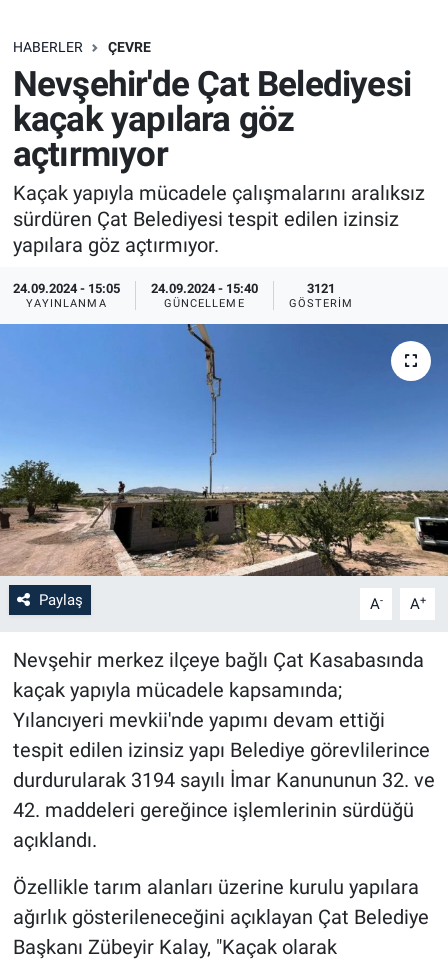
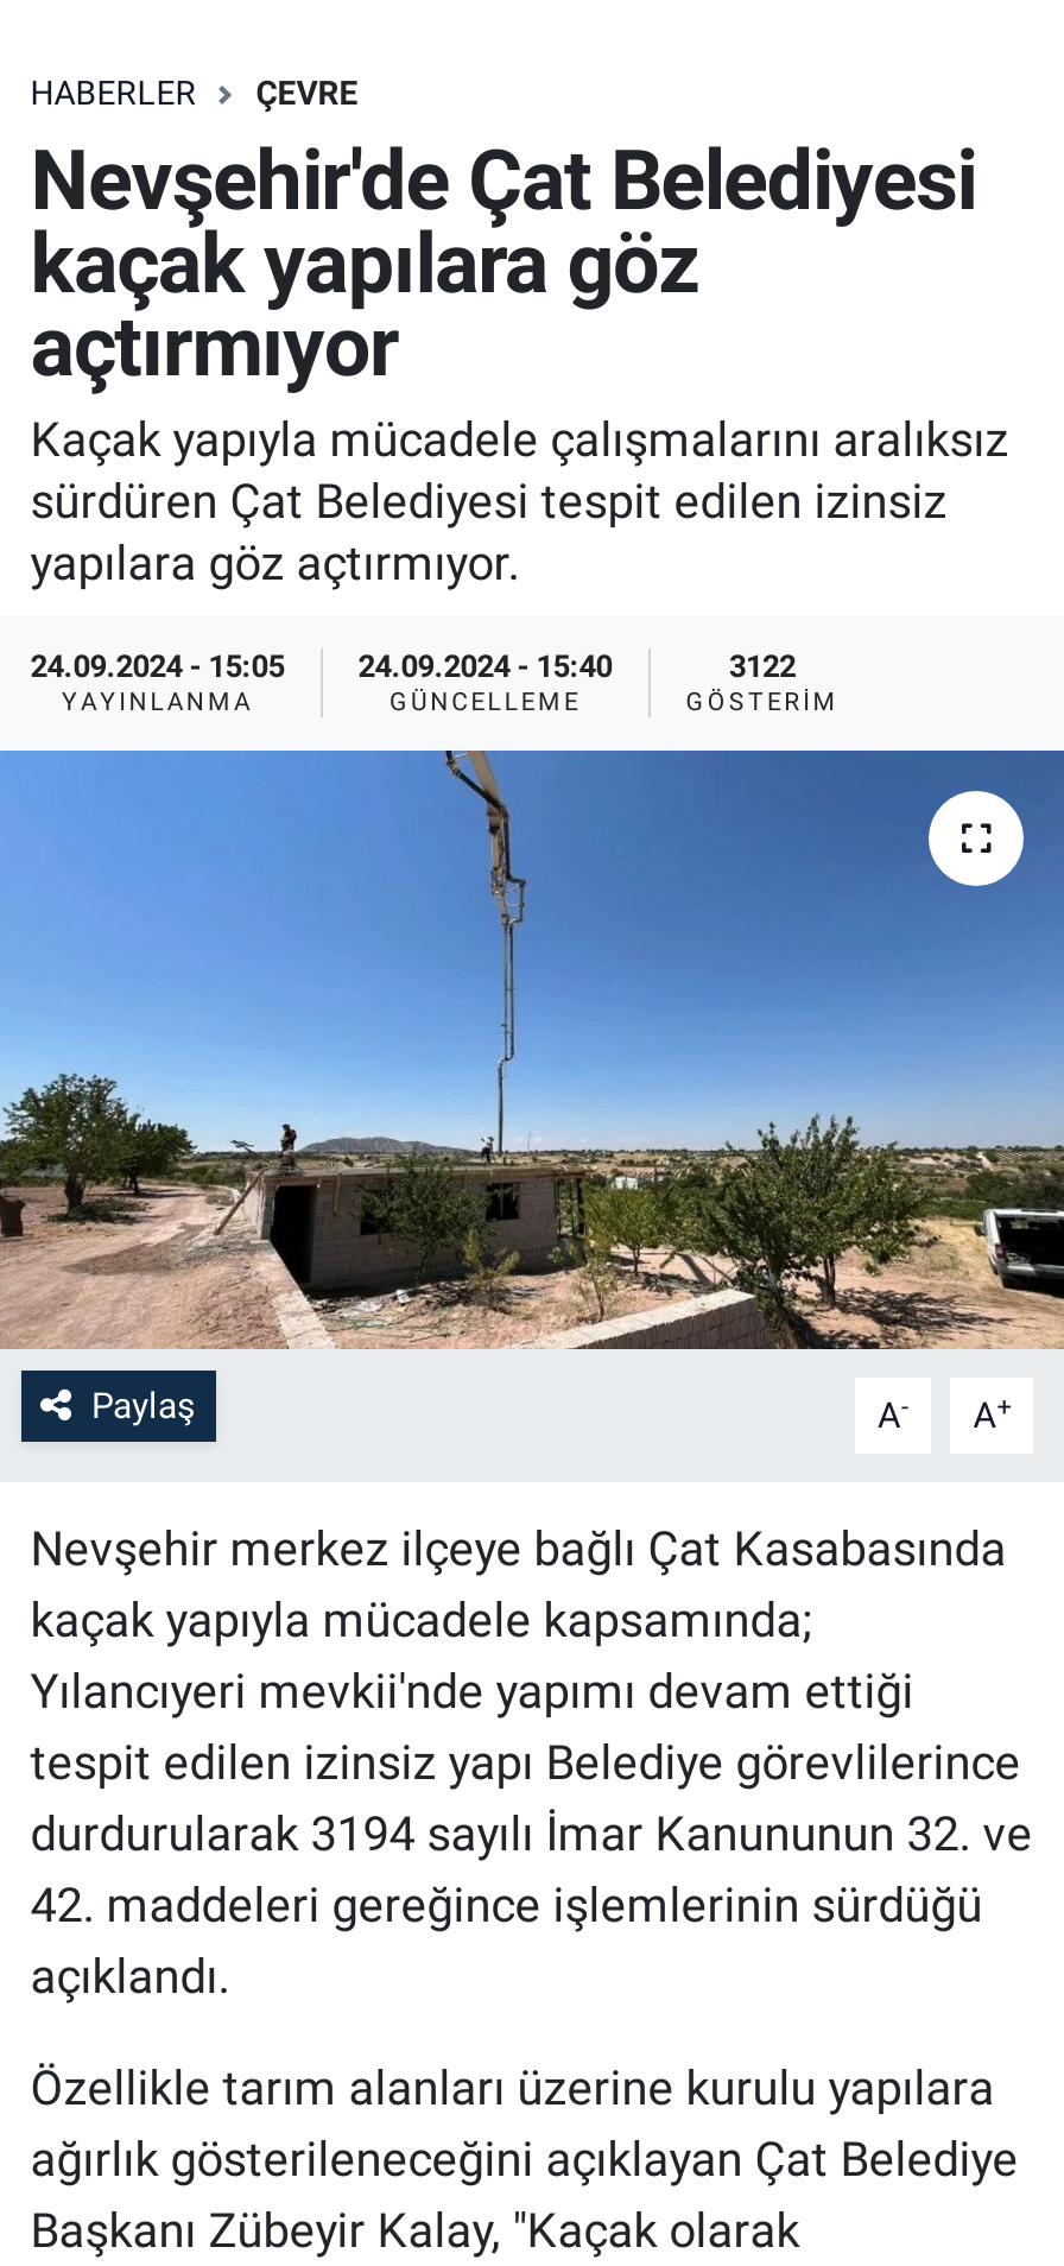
- 3121
+ 3122
